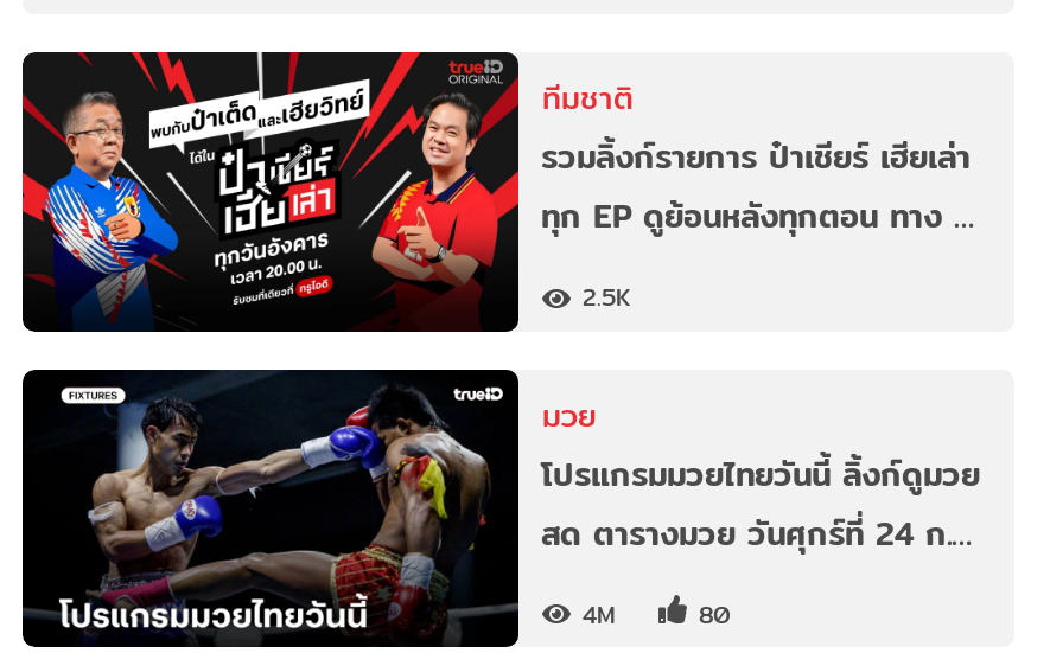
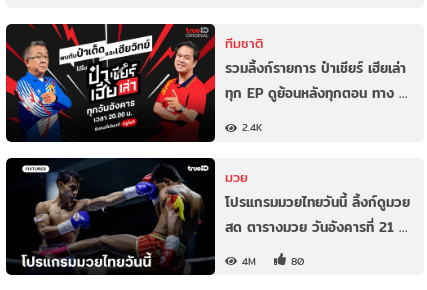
- 2.5K
+ 2.4K

- สด ตารางมวย วันศุกร์ที่ 24 ก.…
+ สด ตารางมวย วันอังคารที่ 21 …
